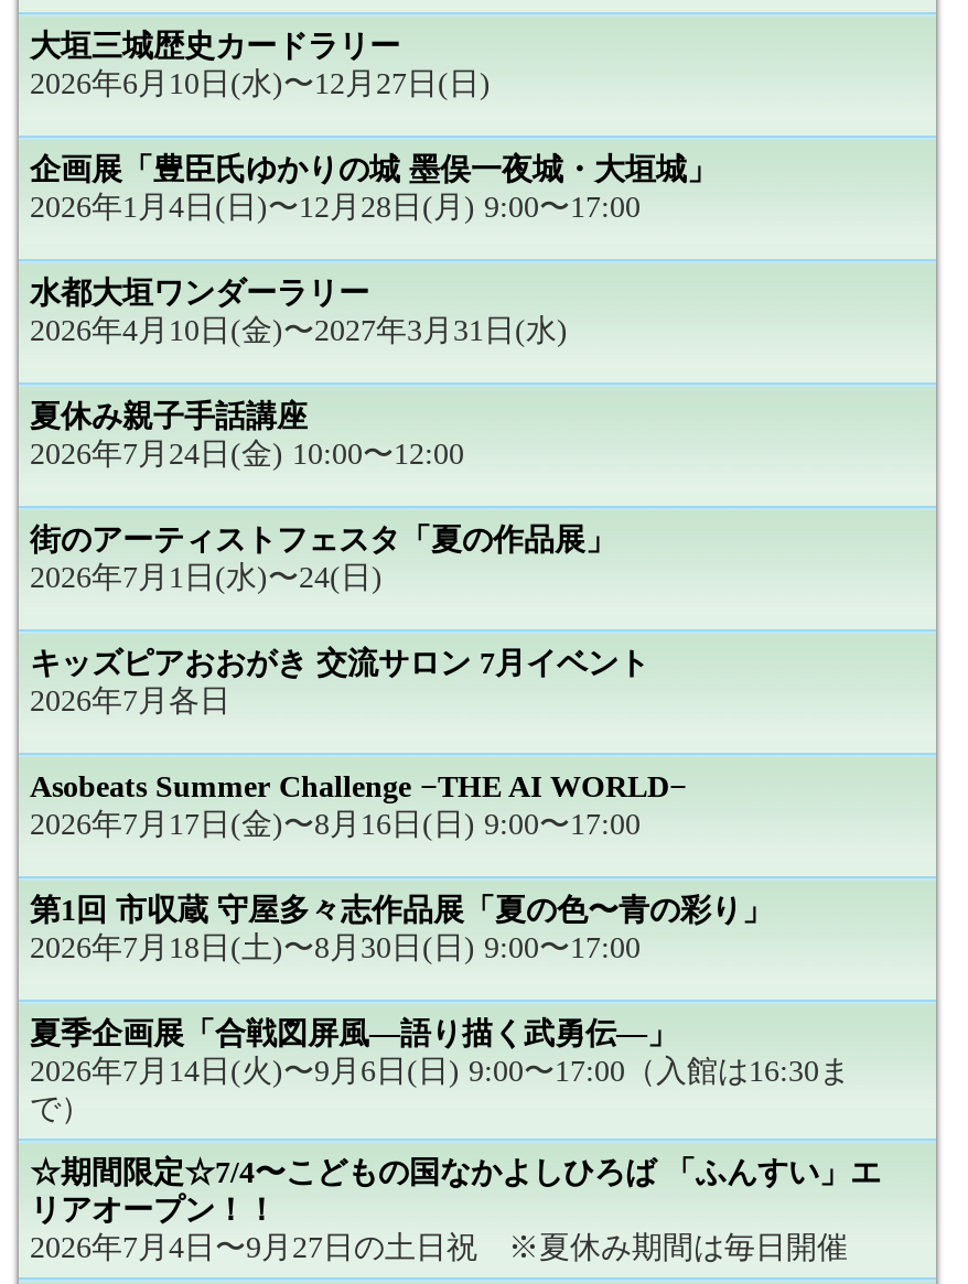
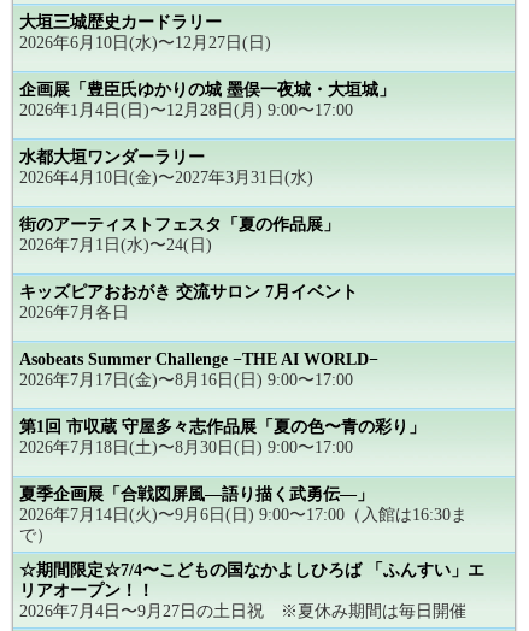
- 夏休み親子手話講座
- 2026年7月24日(金) 10:00〜12:00
